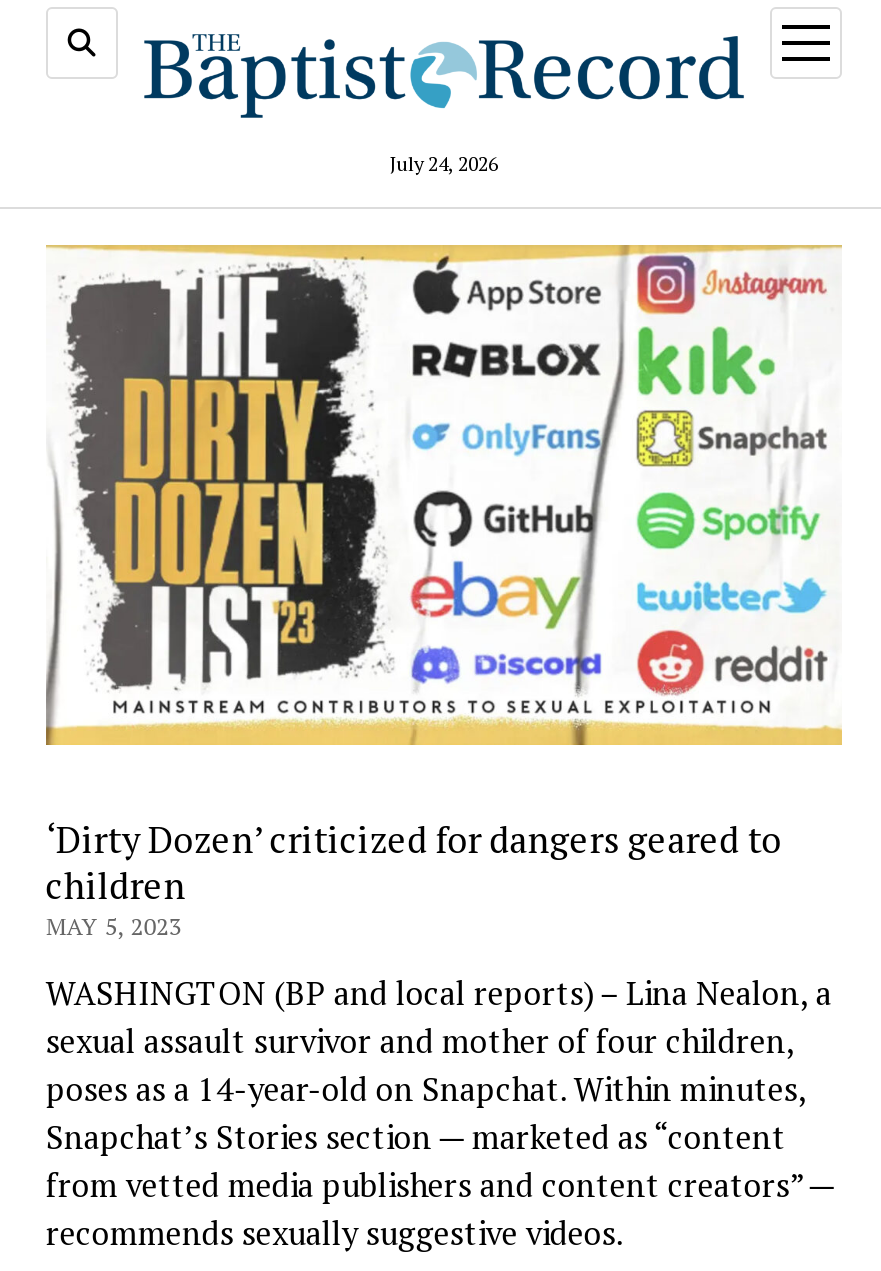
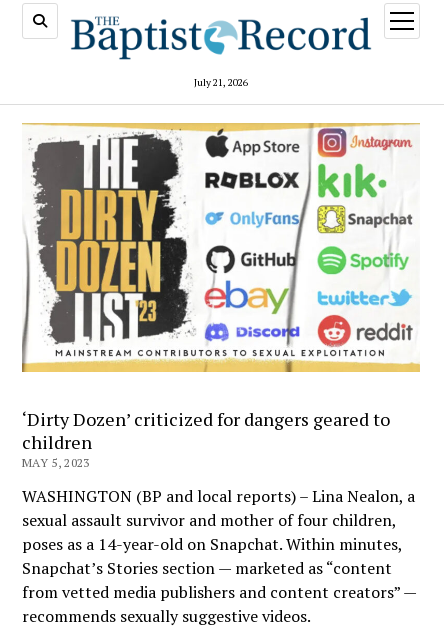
- July 24, 2026
+ July 21, 2026
